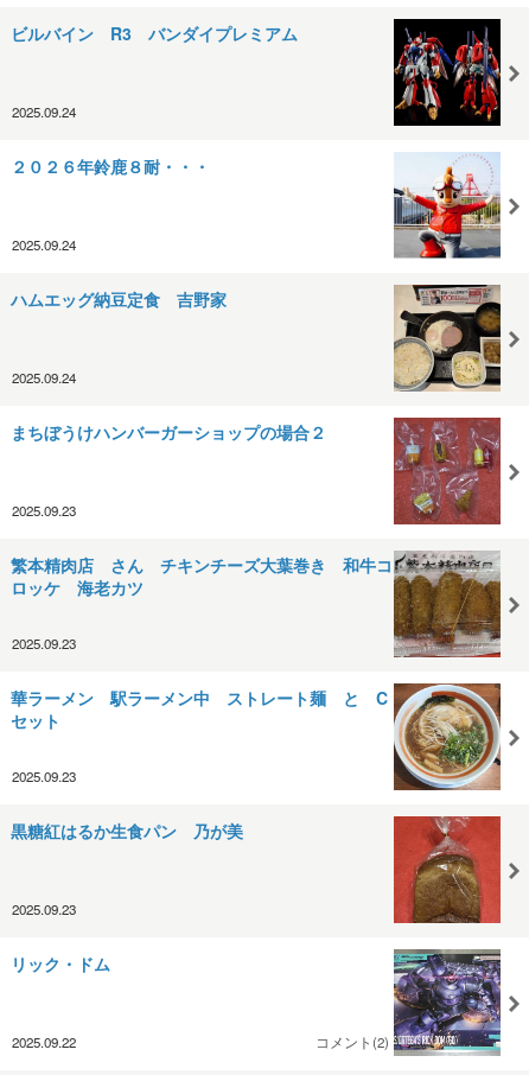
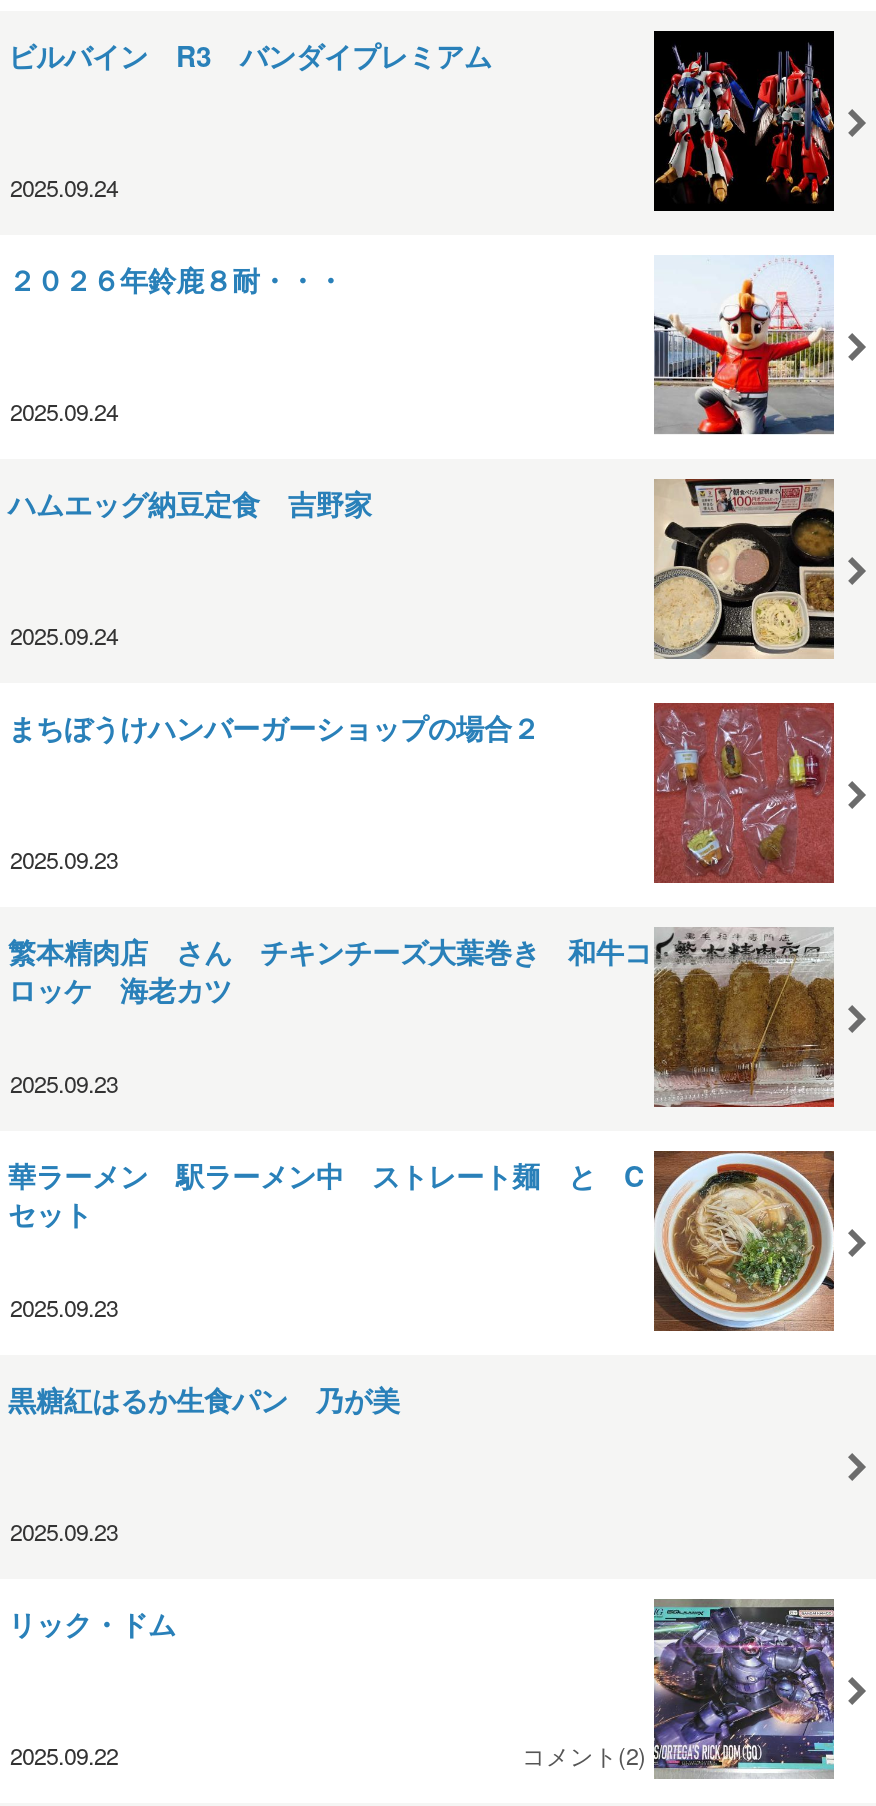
- [image]
